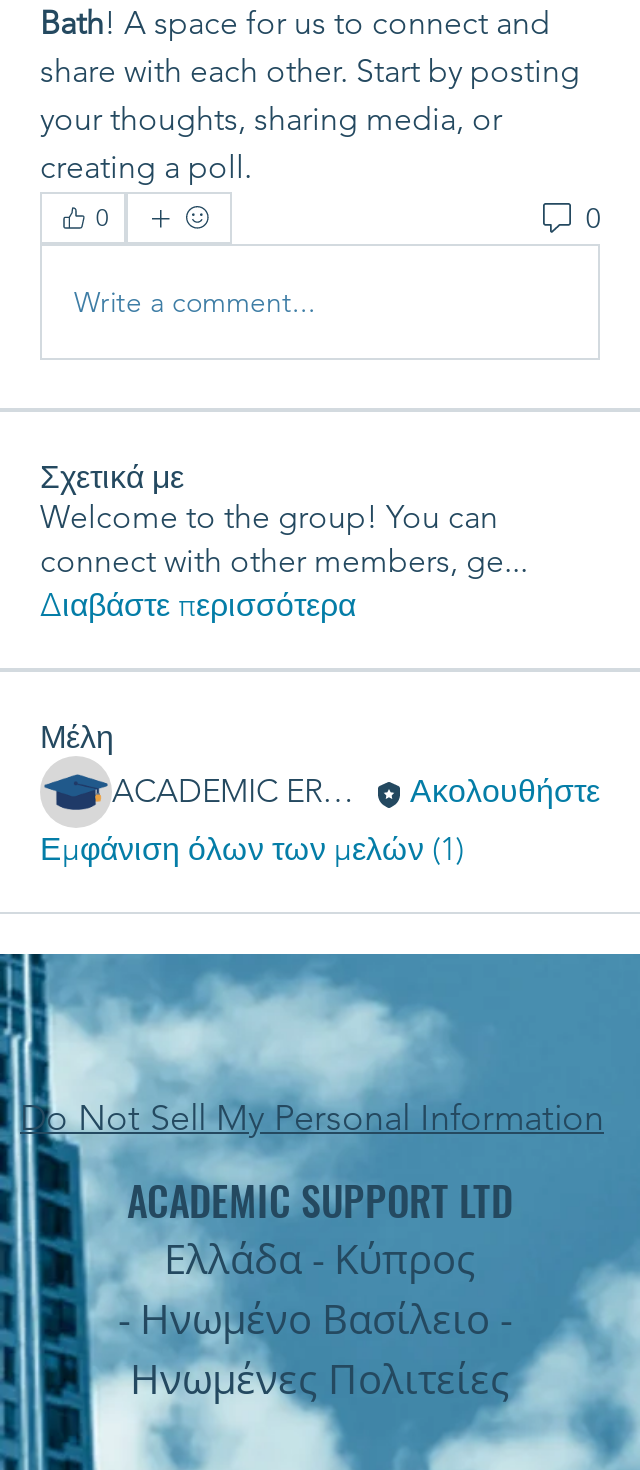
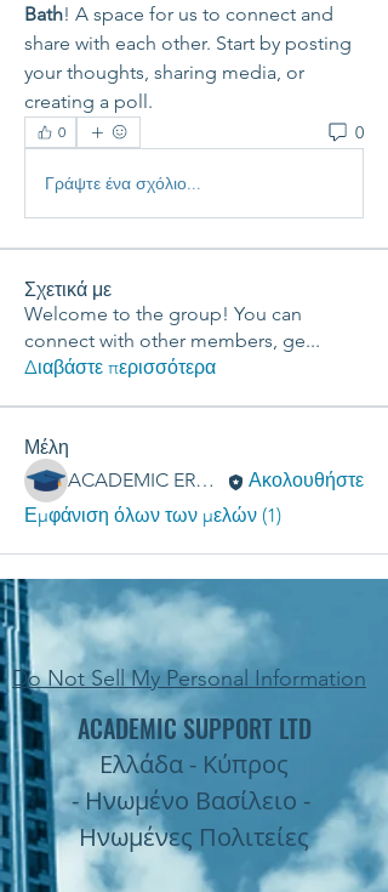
- Write a comment...
+ Γράψτε ένα σχόλιο...
